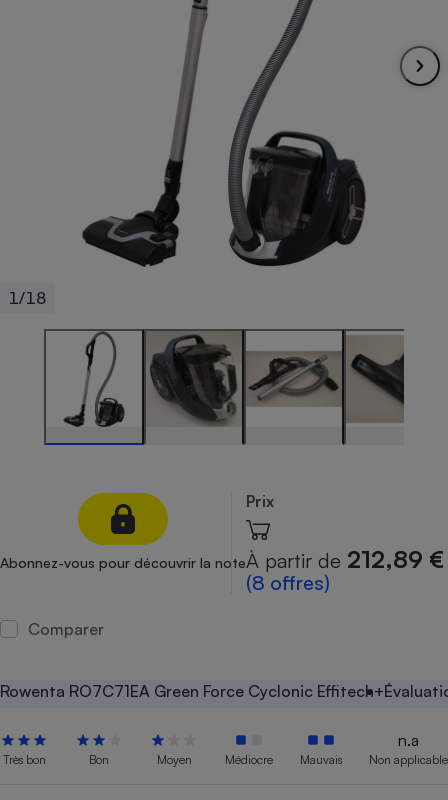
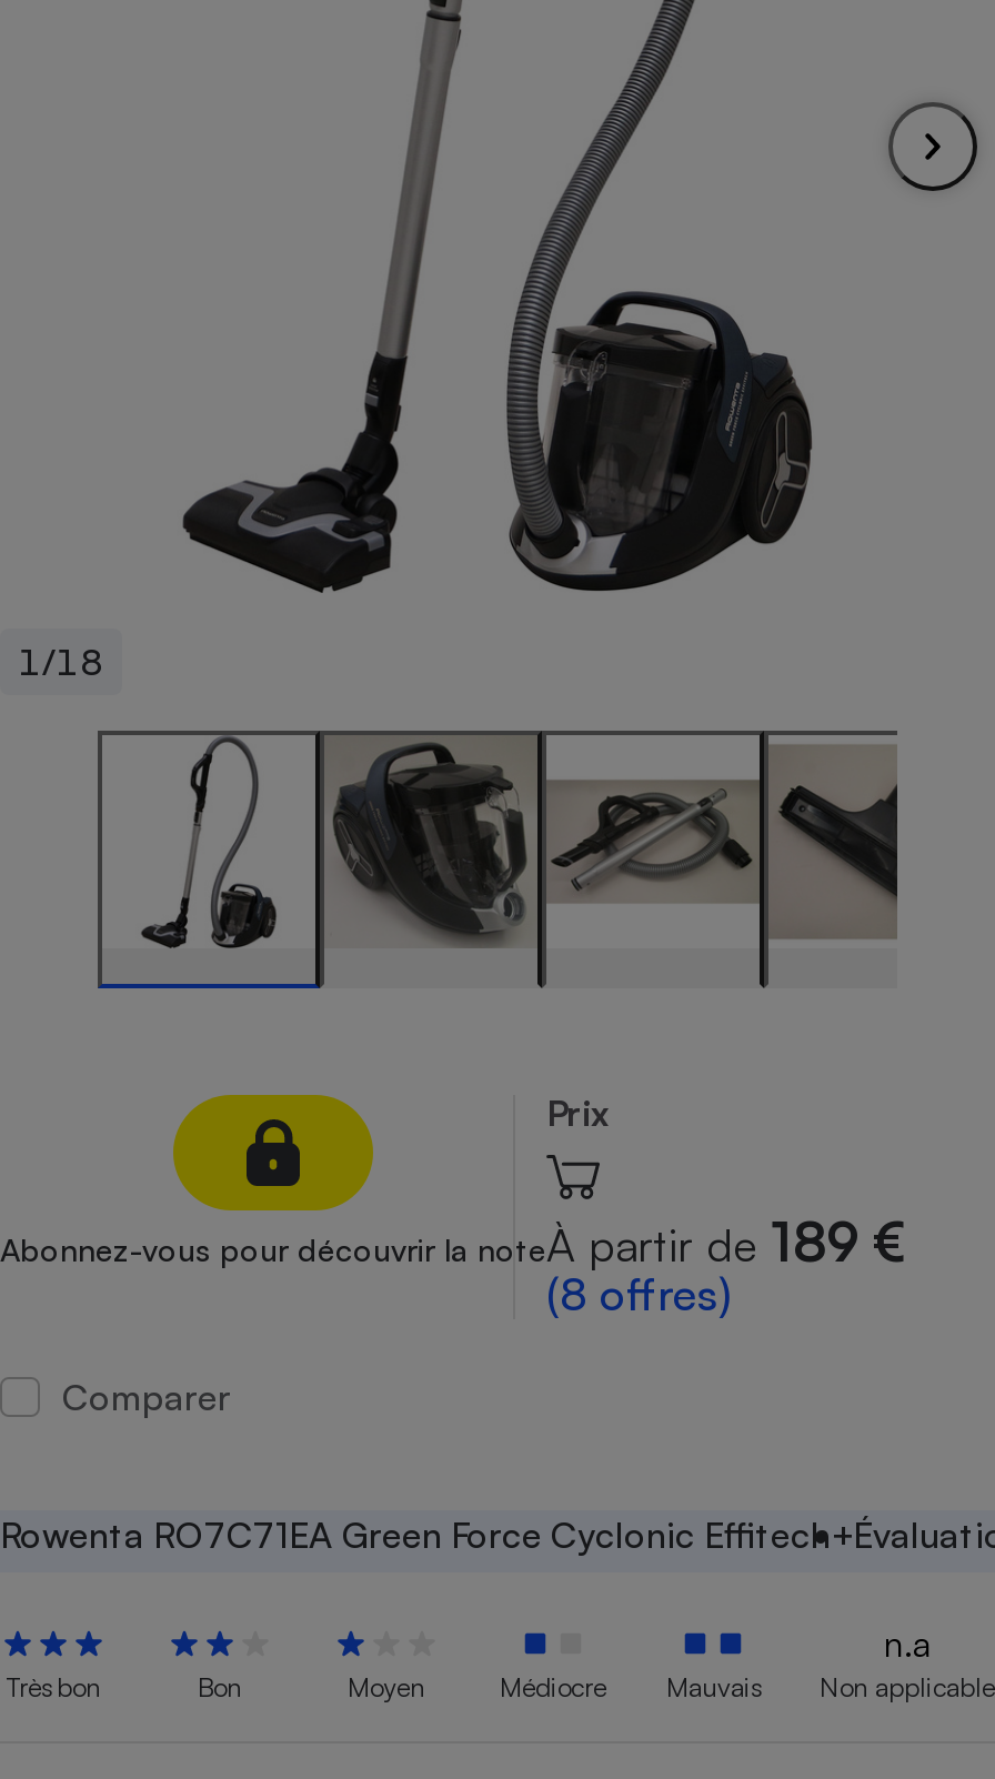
- Abonnez-vous pour découvrir la note À partir de 212,89 €
+ Abonnez-vous pour découvrir la note À partir de 189 €
